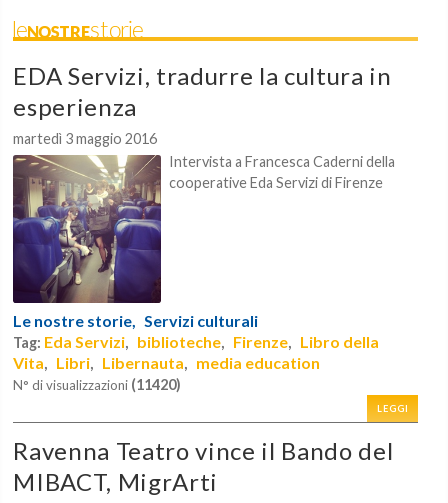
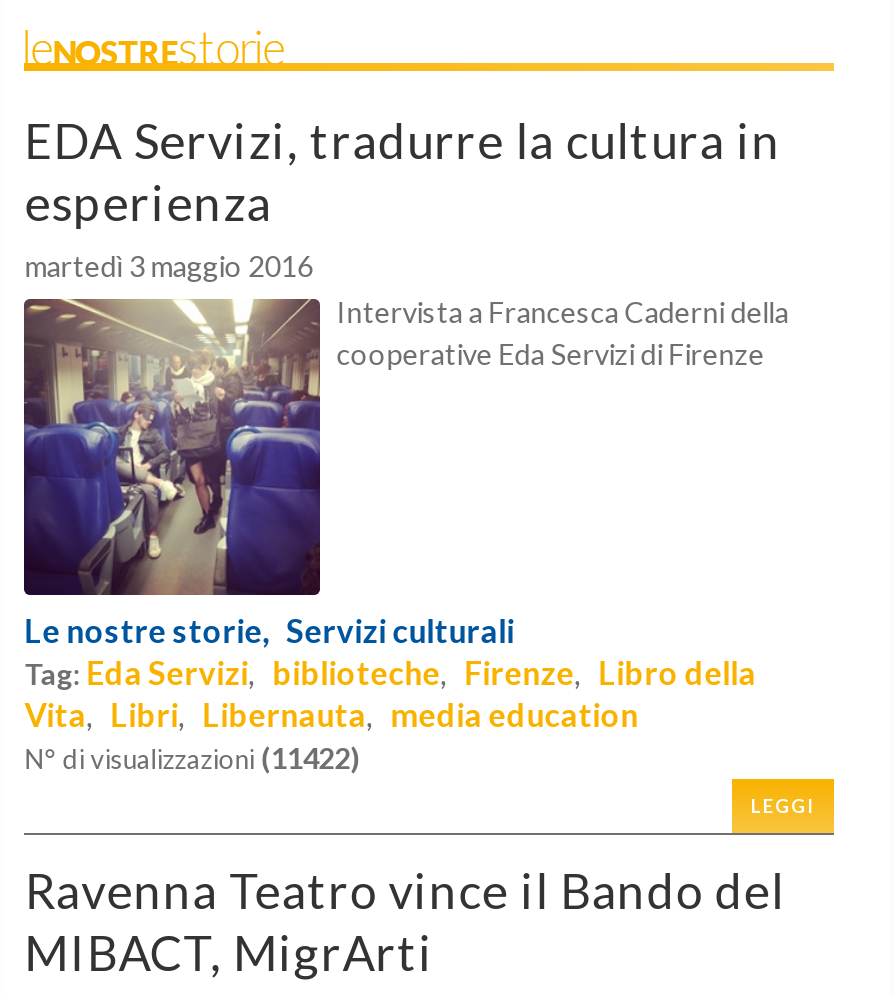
- N° di visualizzazioni (11420)
+ N° di visualizzazioni (11422)
